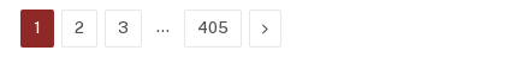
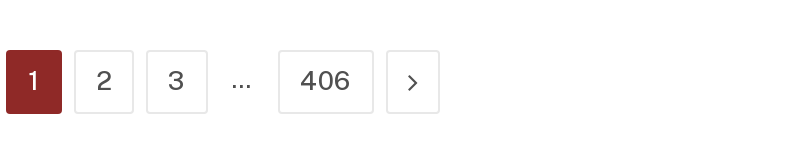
- 405
+ 406
